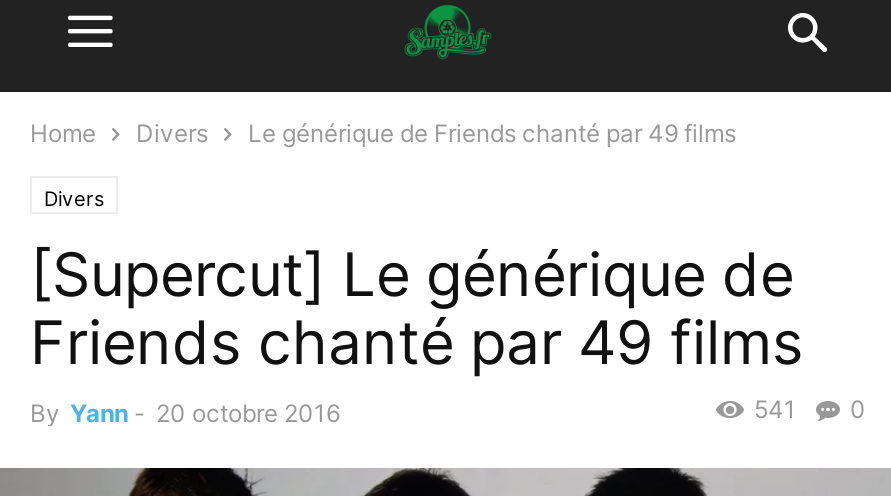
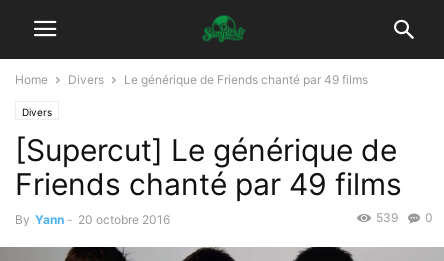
- 541 0
+ 539 0
